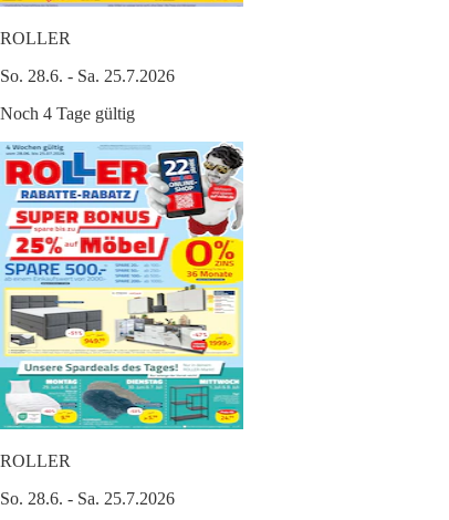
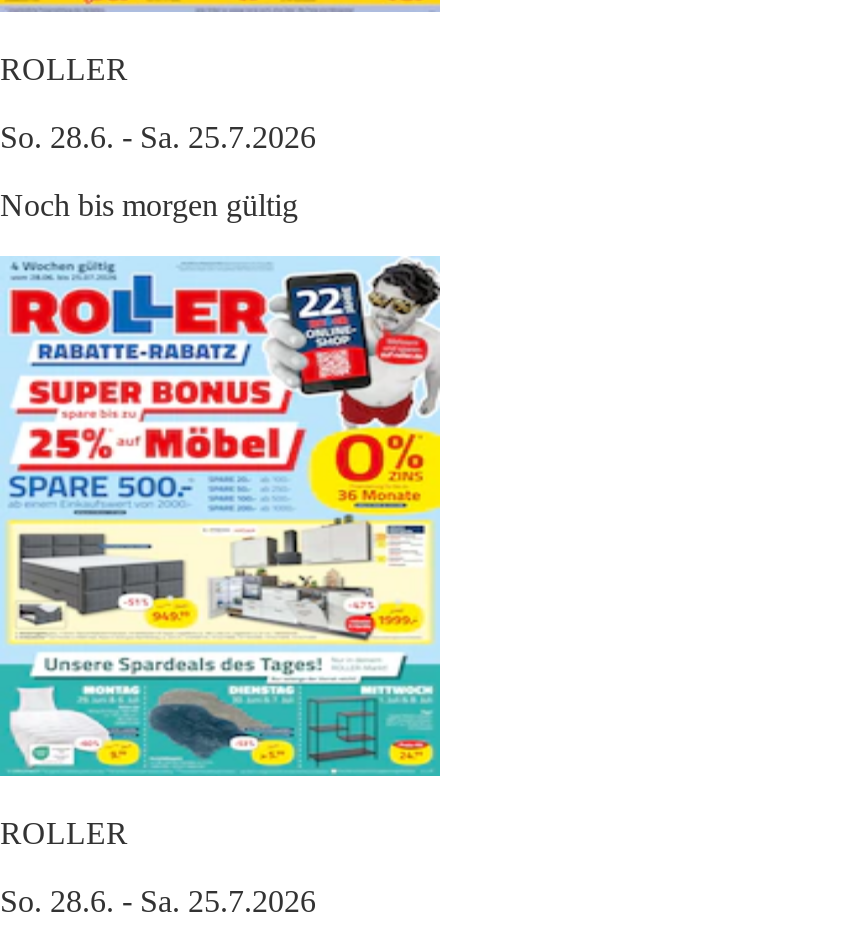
- Noch 4 Tage gültig
+ Noch bis morgen gültig
